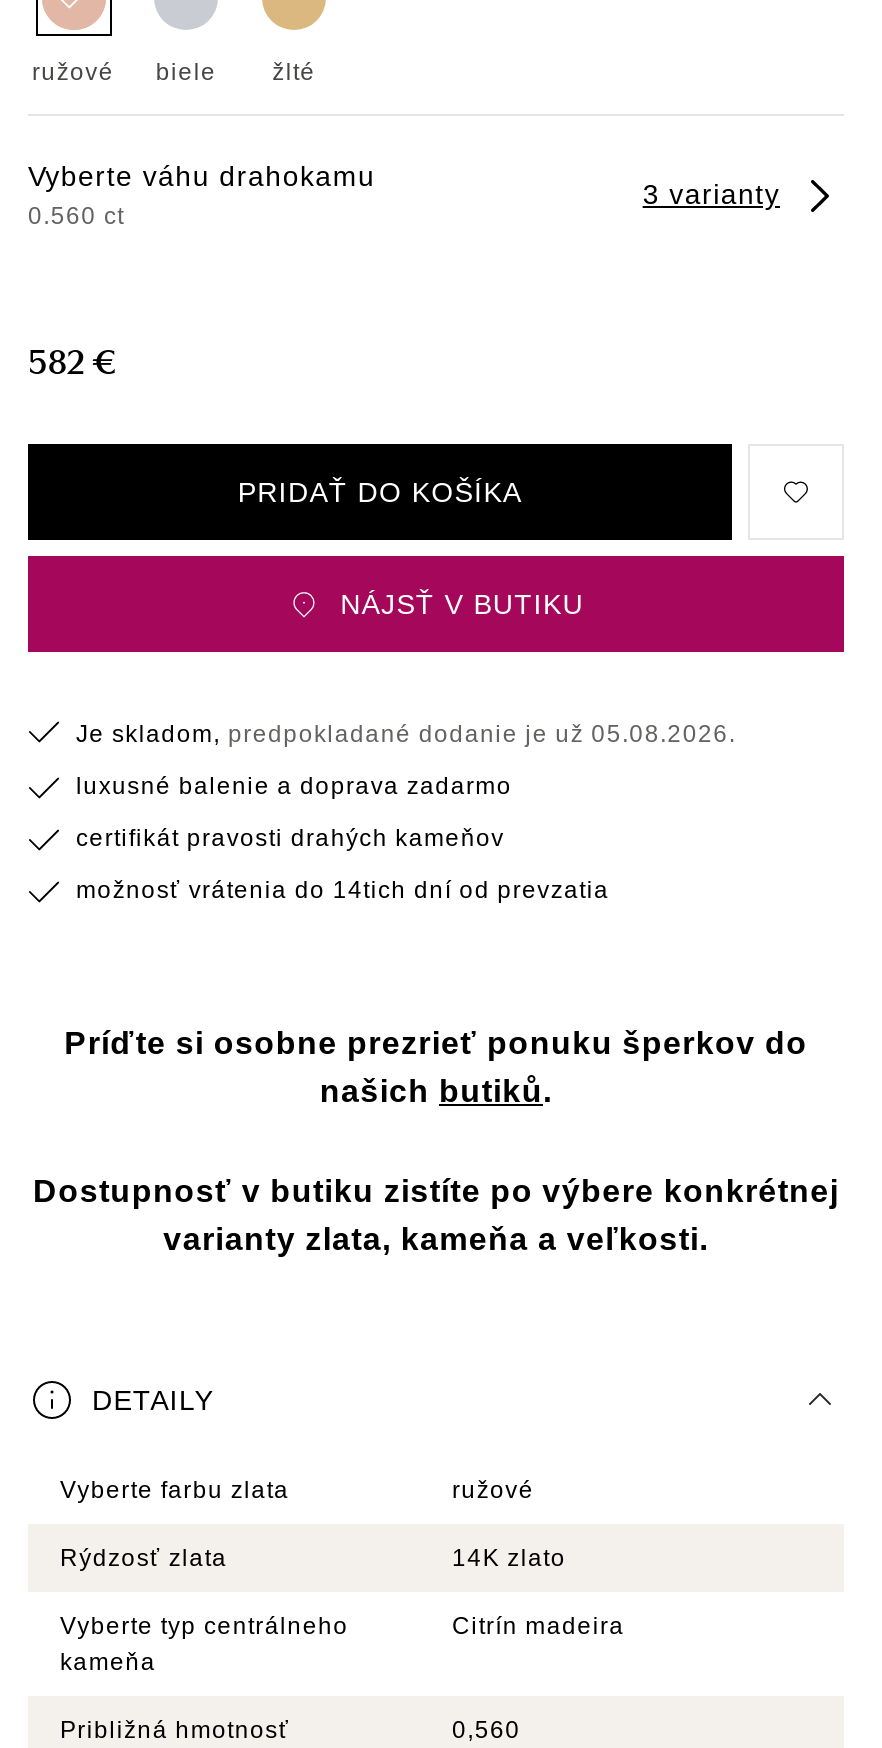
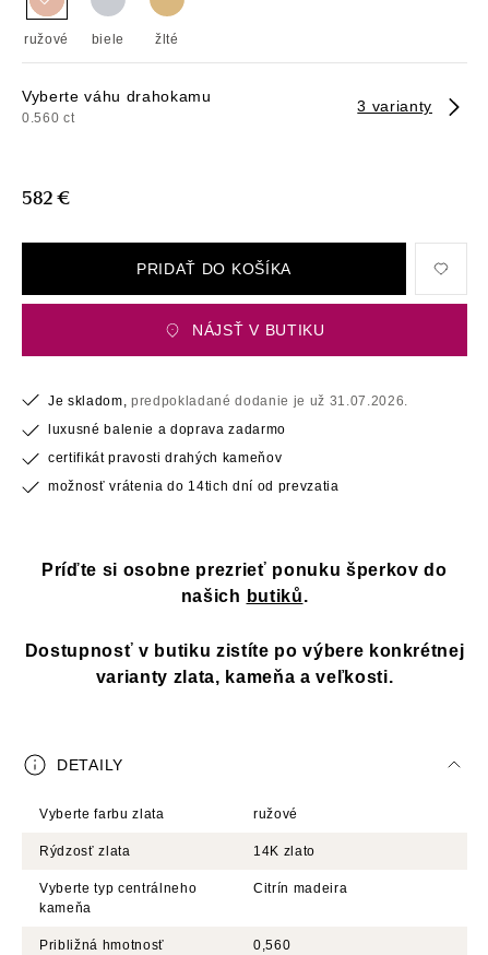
- Je skladom, predpokladané dodanie je už 05.08.2026.
+ Je skladom, predpokladané dodanie je už 31.07.2026.
